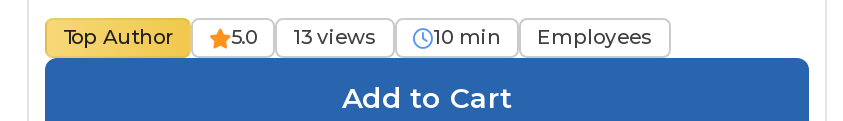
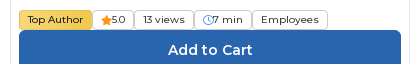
- 10 min Employees
+ 7 min Employees
